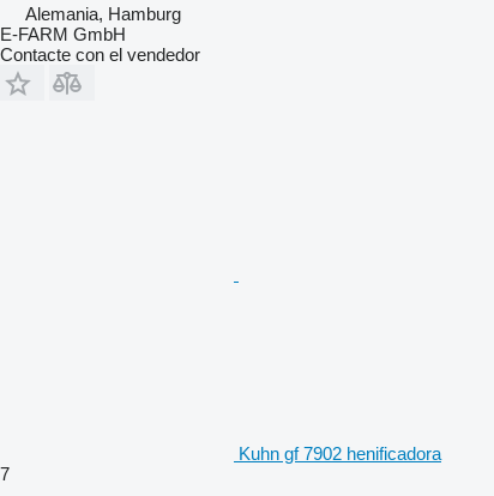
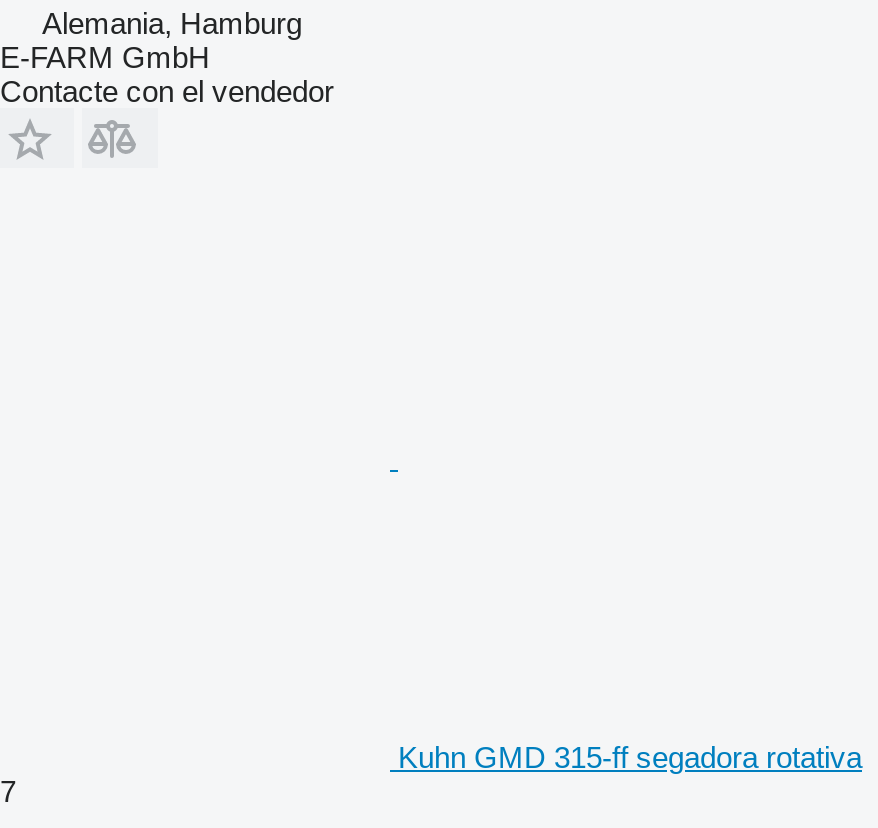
- Kuhn gf 7902 henificadora
+ Kuhn GMD 315-ff segadora rotativa
